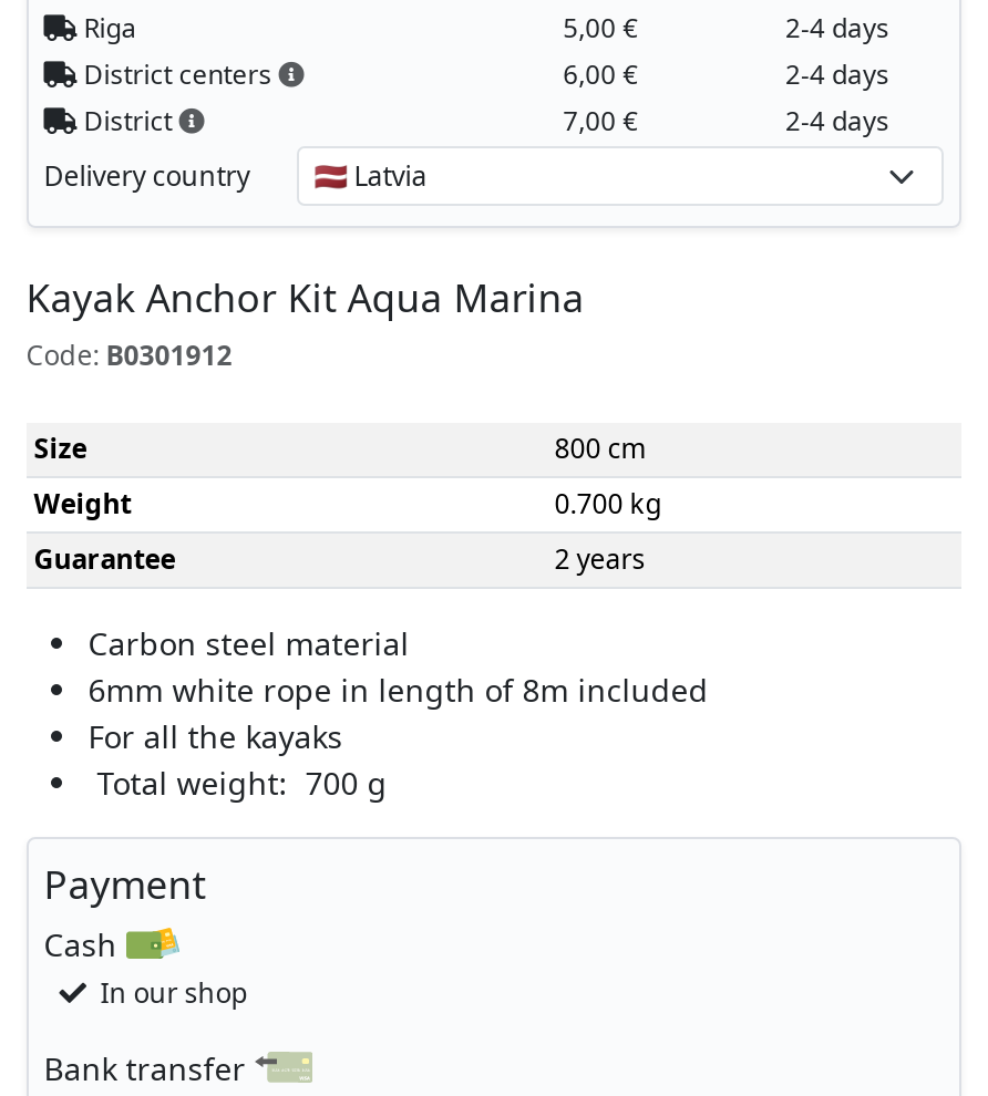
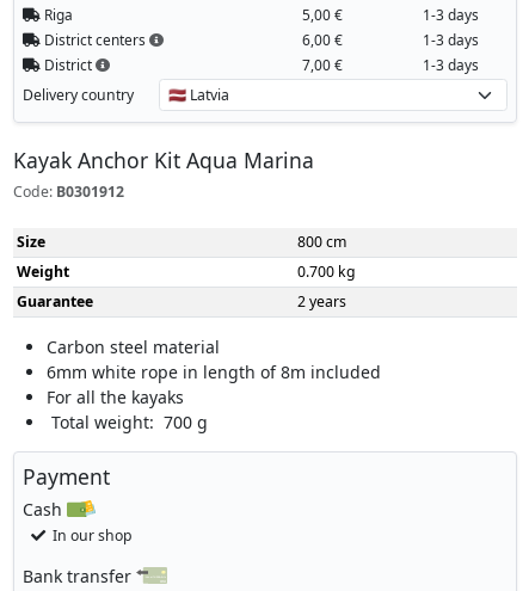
- 2-4 days
+ 1-3 days

- 2-4 days
+ 1-3 days

- 2-4 days
+ 1-3 days
